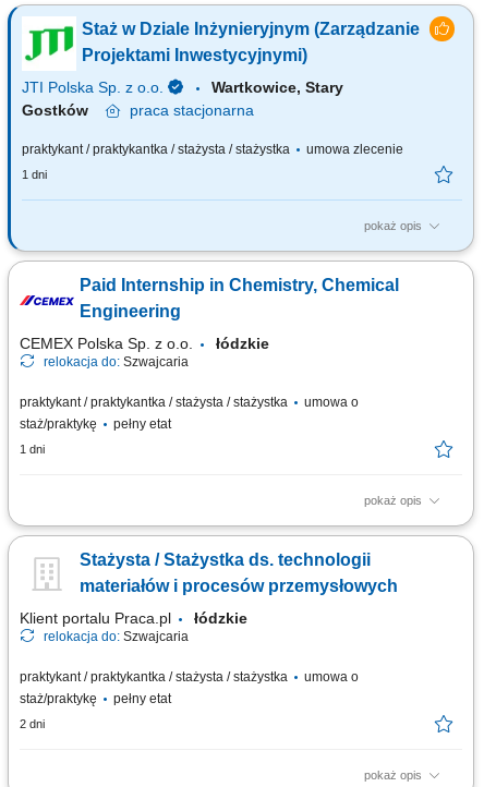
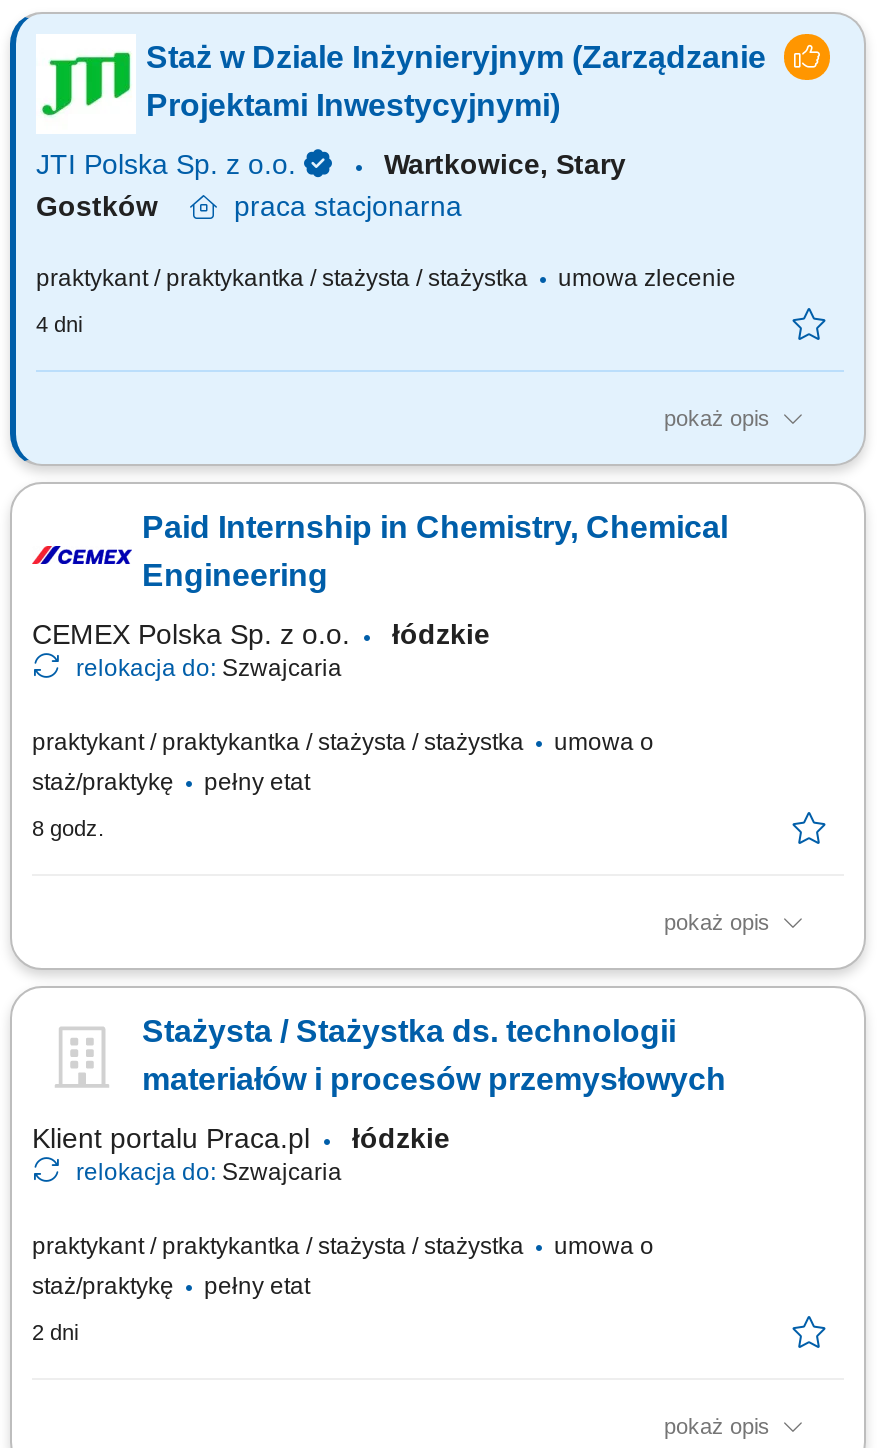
- 1 dni
+ 4 dni

- 1 dni
+ 8 godz.
